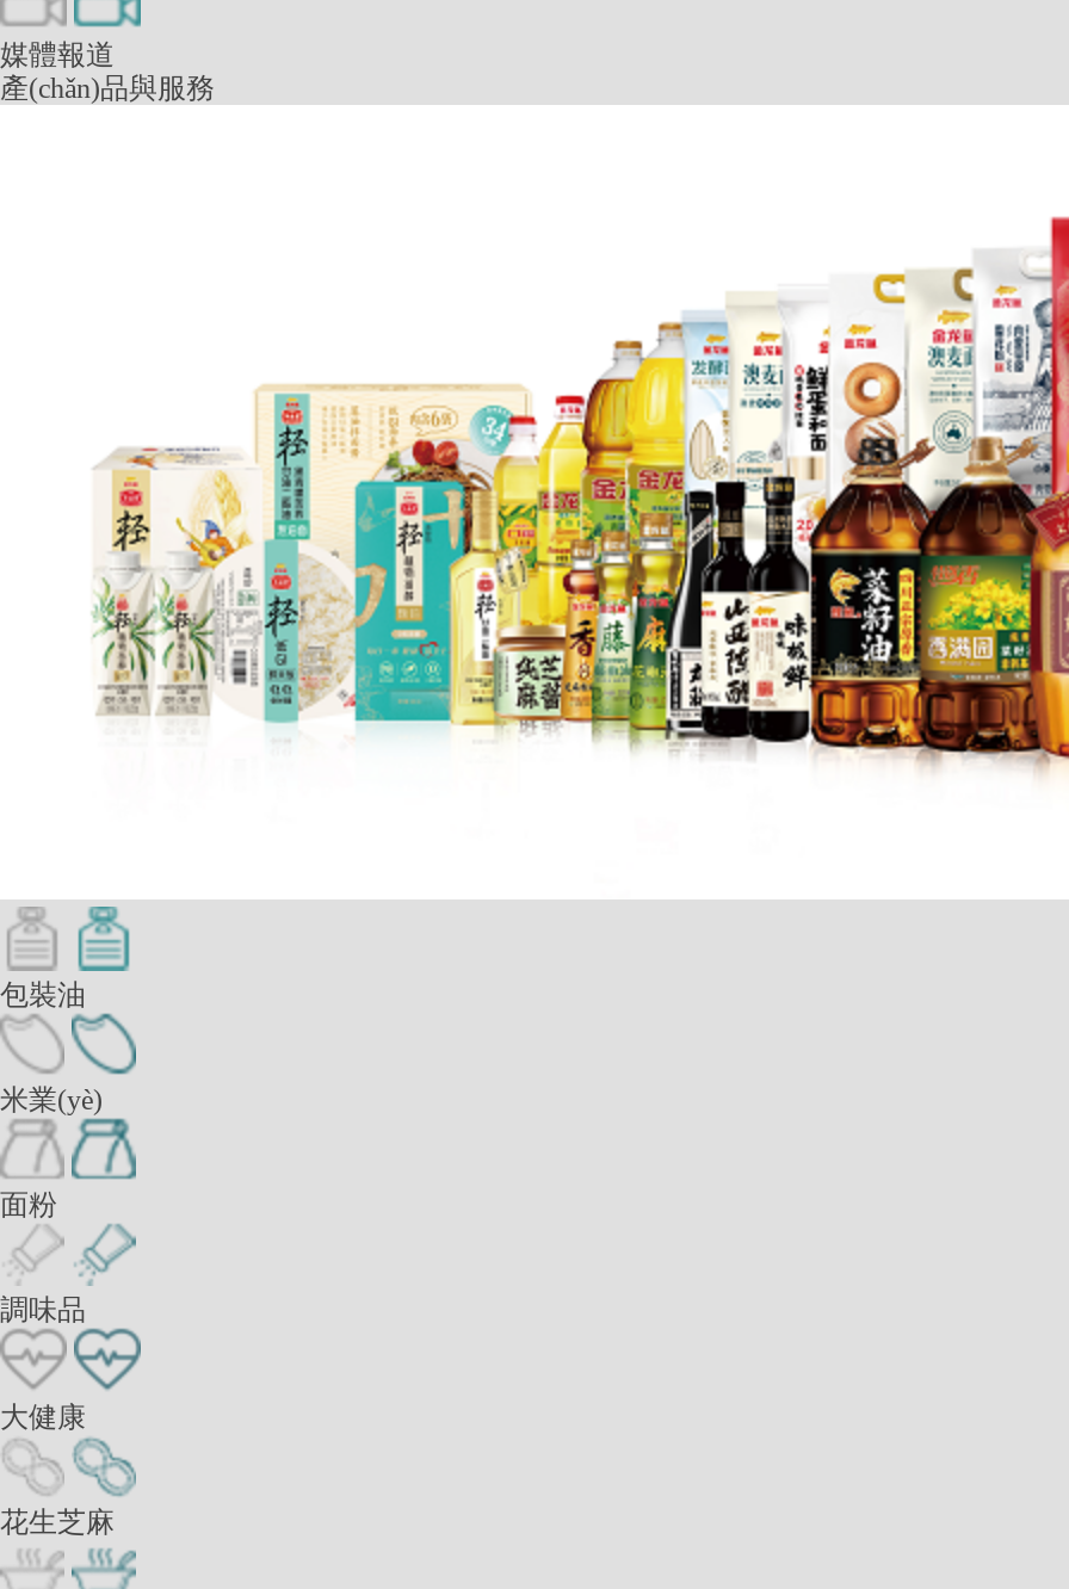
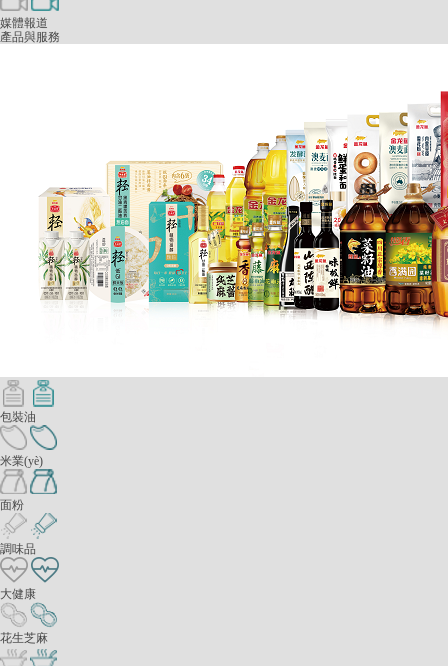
- 產(chǎn)品與服務
+ 產品與服務
